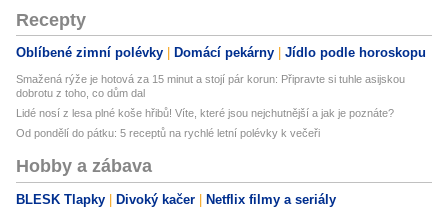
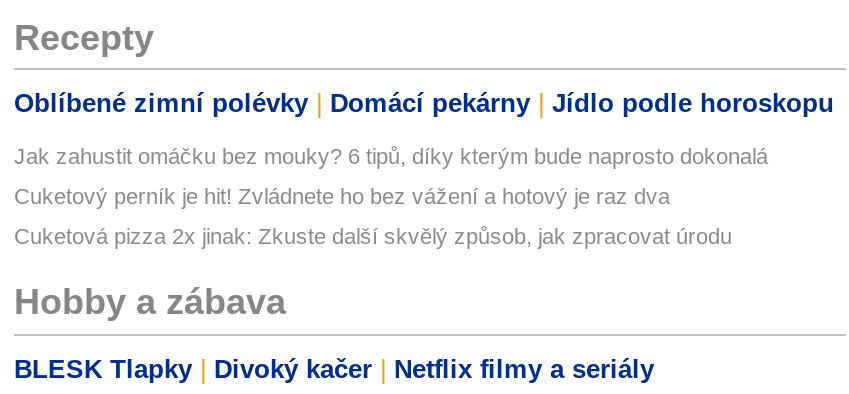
- Smažená rýže je hotová za 15 minut a stojí pár korun: Připravte si tuhle asijskou
- dobrotu z toho, co dům dal
+ Jak zahustit omáčku bez mouky? 6 tipů, díky kterým bude naprosto dokonalá

- Lidé nosí z lesa plné koše hřibů! Víte, které jsou nejchutnější a jak je poznáte?
+ Cuketový perník je hit! Zvládnete ho bez vážení a hotový je raz dva

- Od pondělí do pátku: 5 receptů na rychlé letní polévky k večeři
+ Cuketová pizza 2x jinak: Zkuste další skvělý způsob, jak zpracovat úrodu
